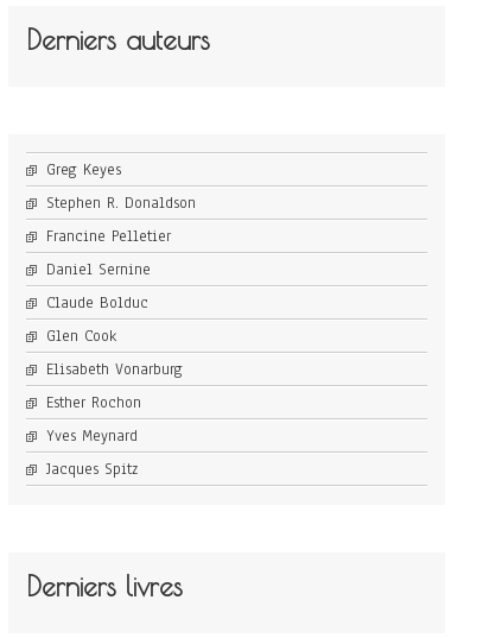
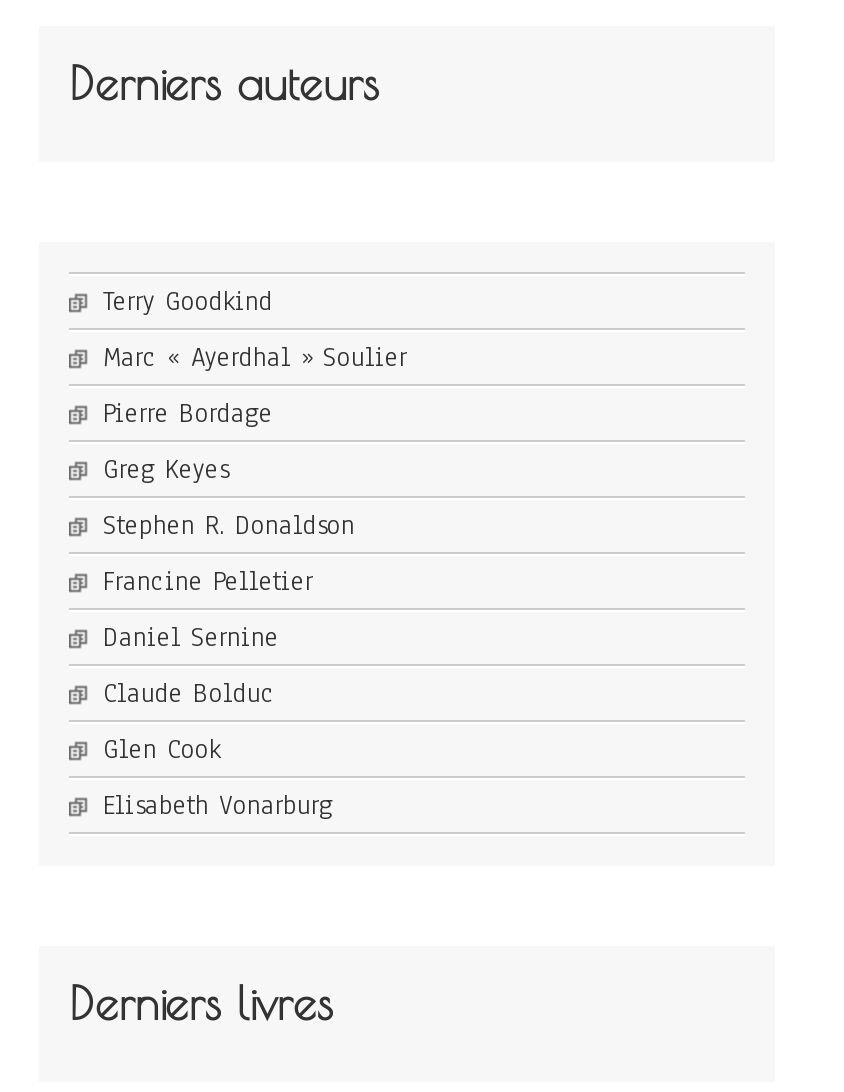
+ Terry Goodkind
+ Marc « Ayerdhal » Soulier
+ Pierre Bordage

moved down: Greg Keyes | Stephen R. Donaldson | Francine Pelletier | Daniel Sernine | Claude Bolduc | Glen Cook | Elisabeth Vonarburg

- Esther Rochon
- Yves Meynard
- Jacques Spitz
